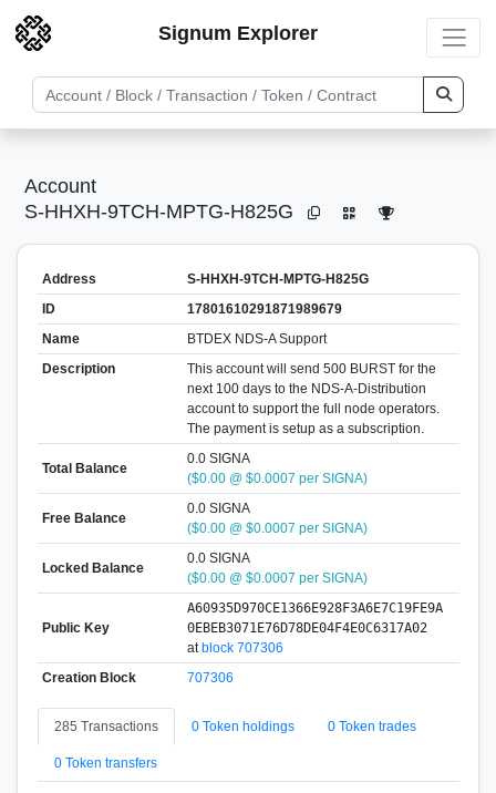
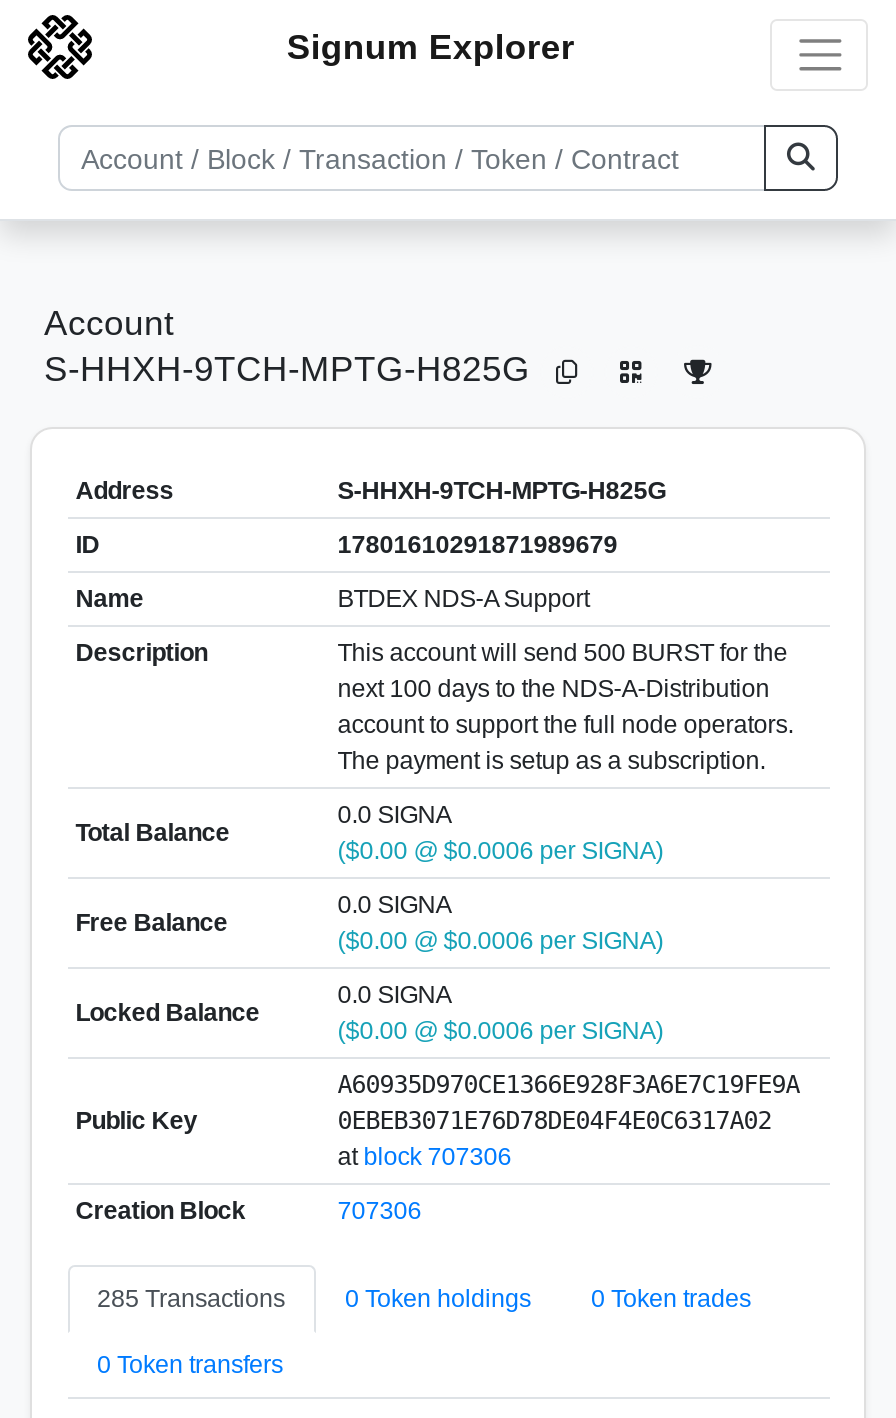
- ($0.00 @ $0.0007 per SIGNA)
+ ($0.00 @ $0.0006 per SIGNA)

- ($0.00 @ $0.0007 per SIGNA)
+ ($0.00 @ $0.0006 per SIGNA)

- ($0.00 @ $0.0007 per SIGNA)
+ ($0.00 @ $0.0006 per SIGNA)
